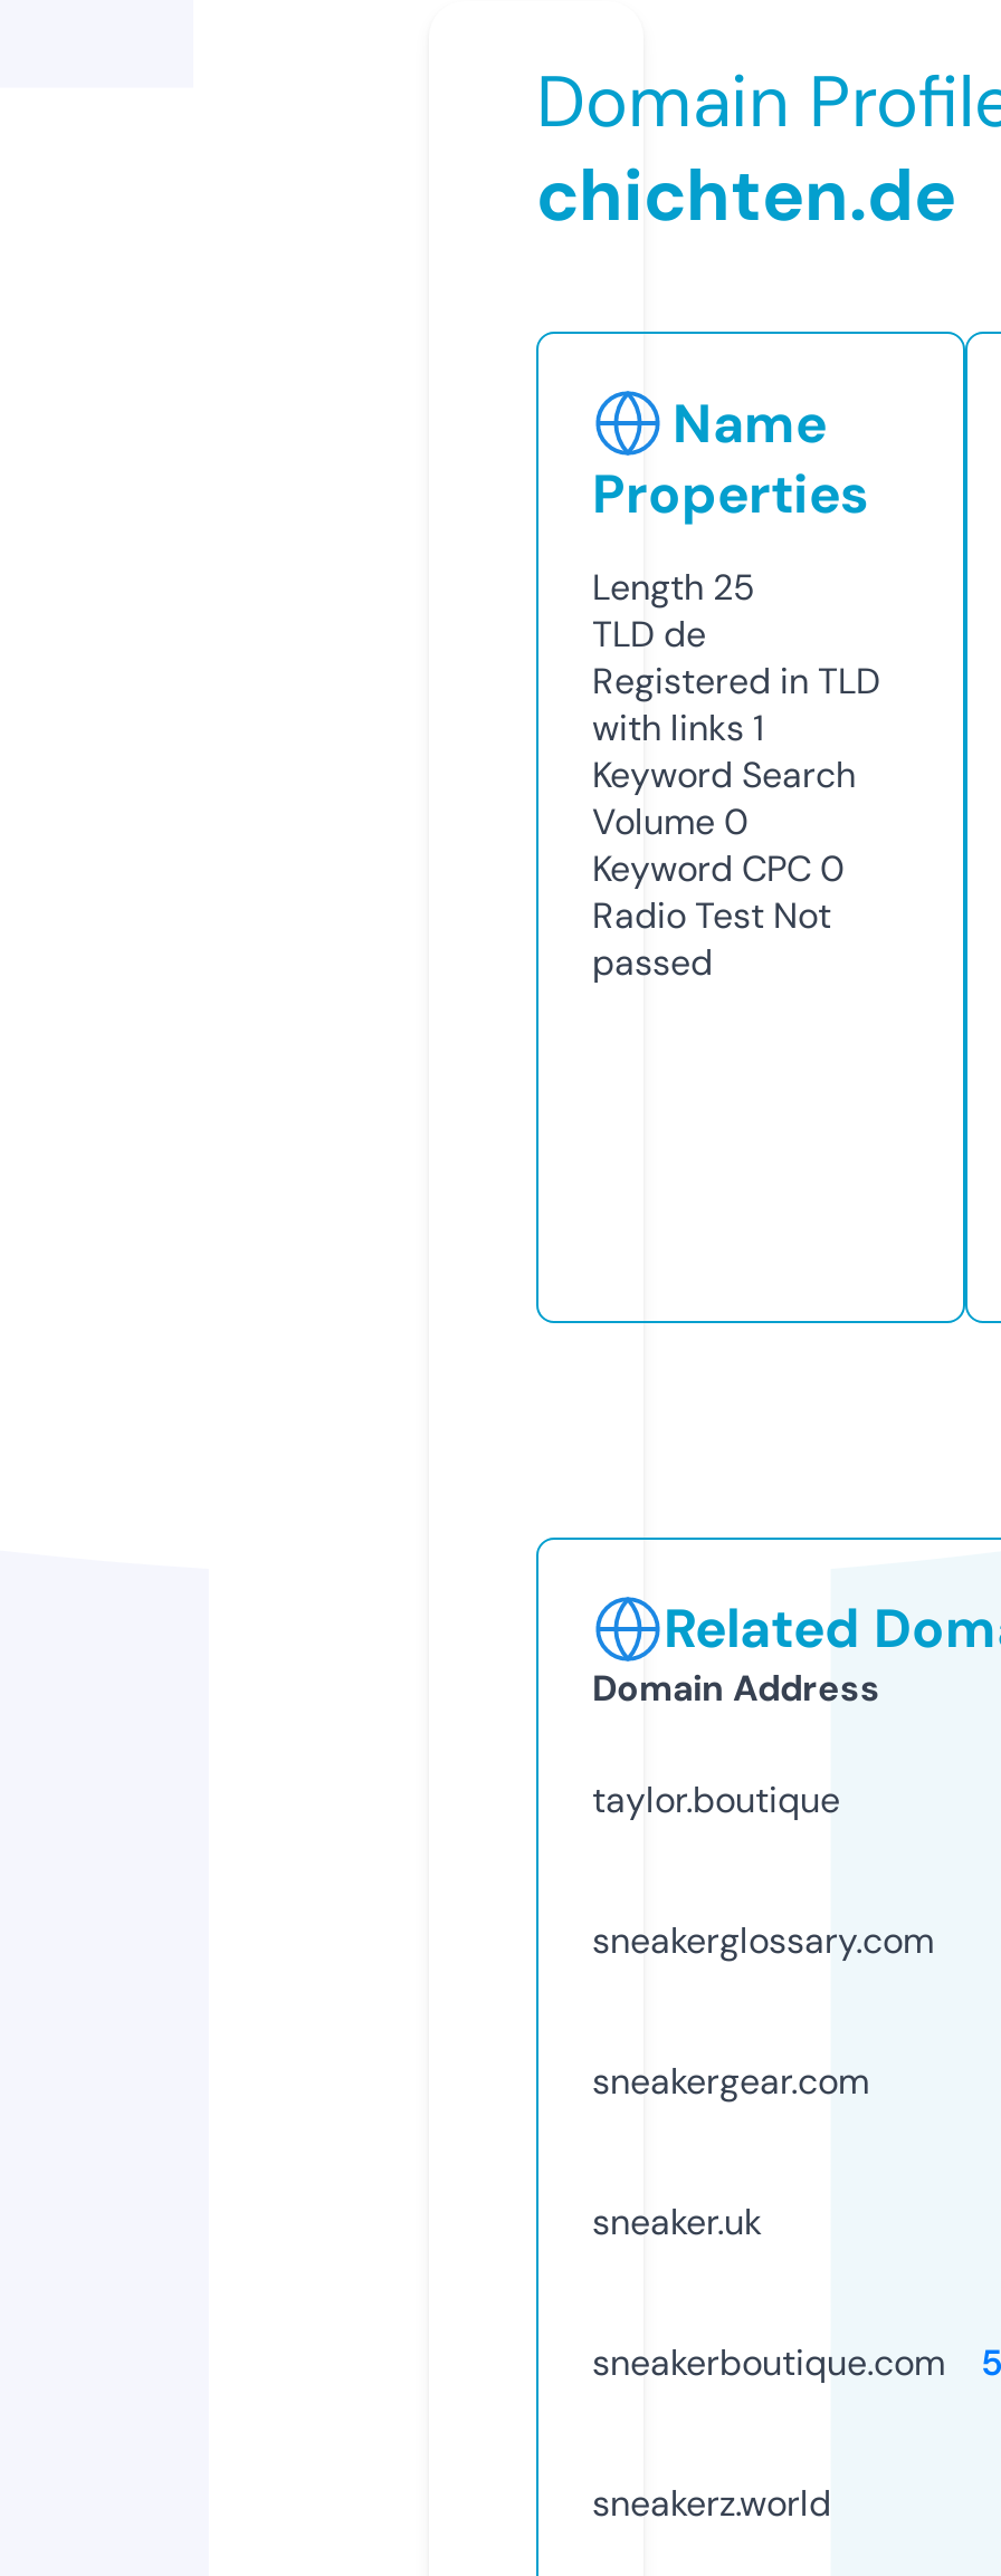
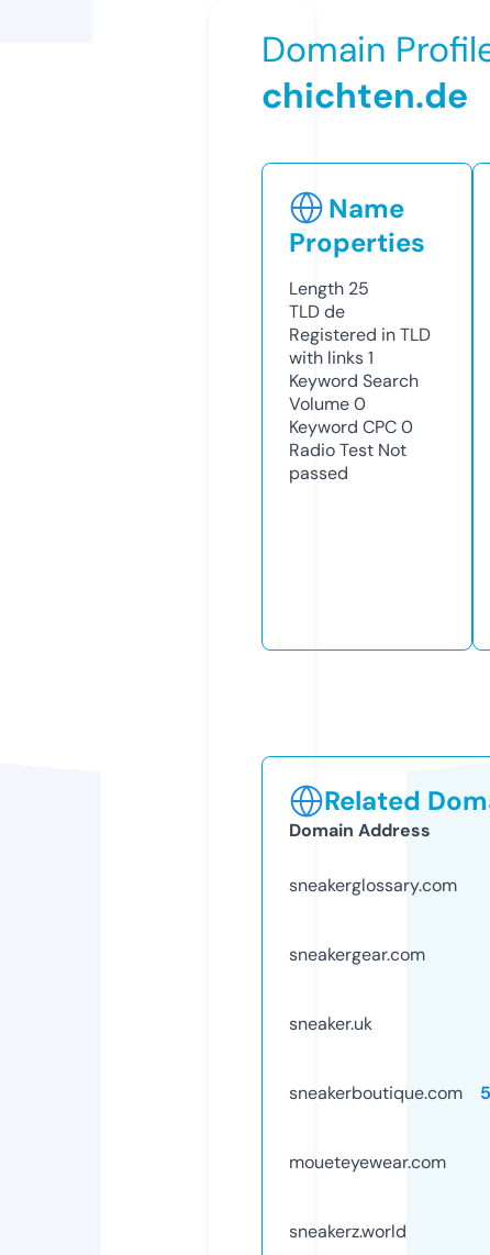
- taylor.boutique

moved up: sneakerglossary.com | sneakergear.com | sneaker.uk | sneakerboutique.com

+ moueteyewear.com
